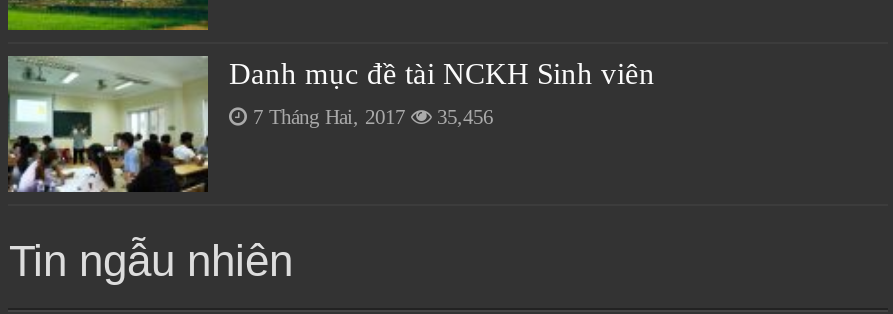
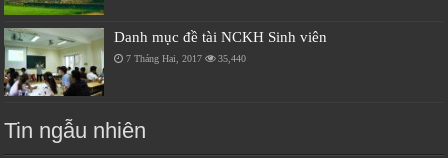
- 7 Tháng Hai, 2017 35,456
+ 7 Tháng Hai, 2017 35,440
